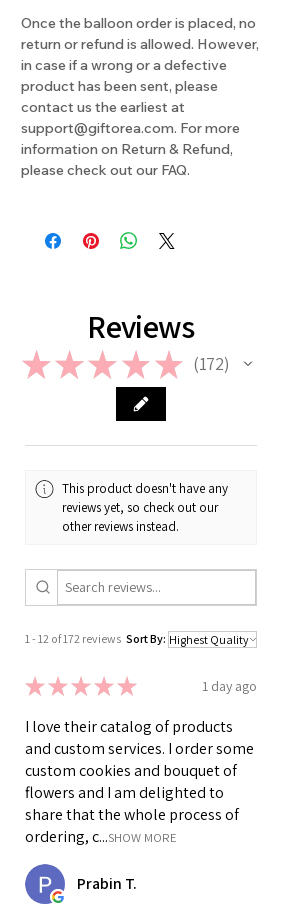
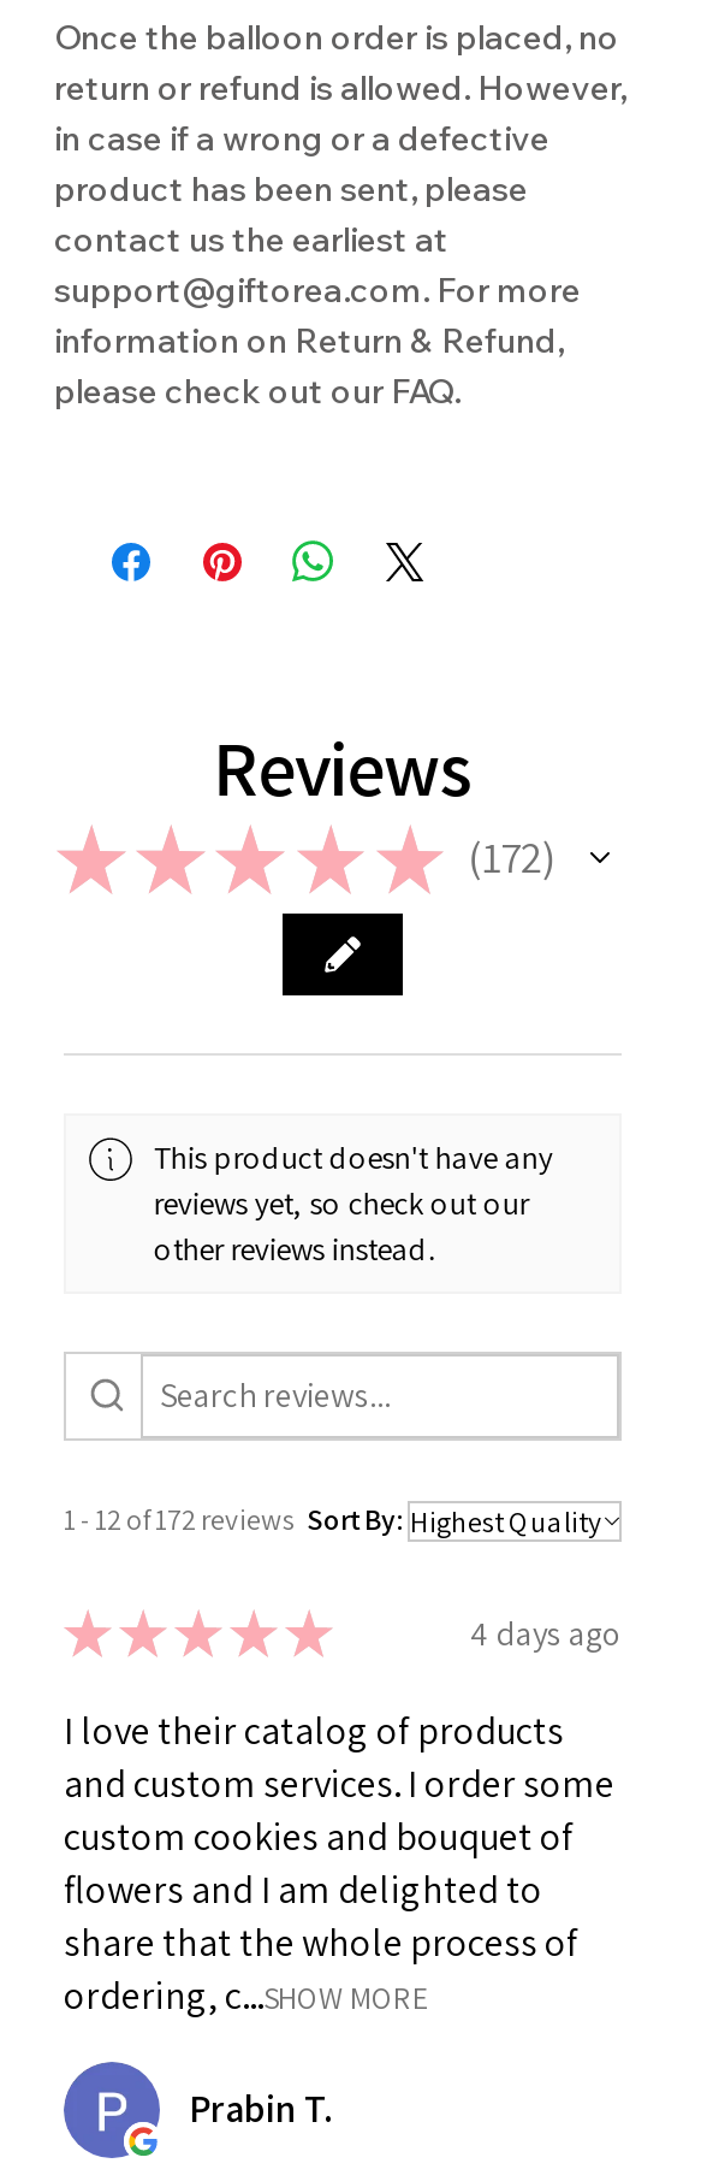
- 1 day ago
+ 4 days ago
